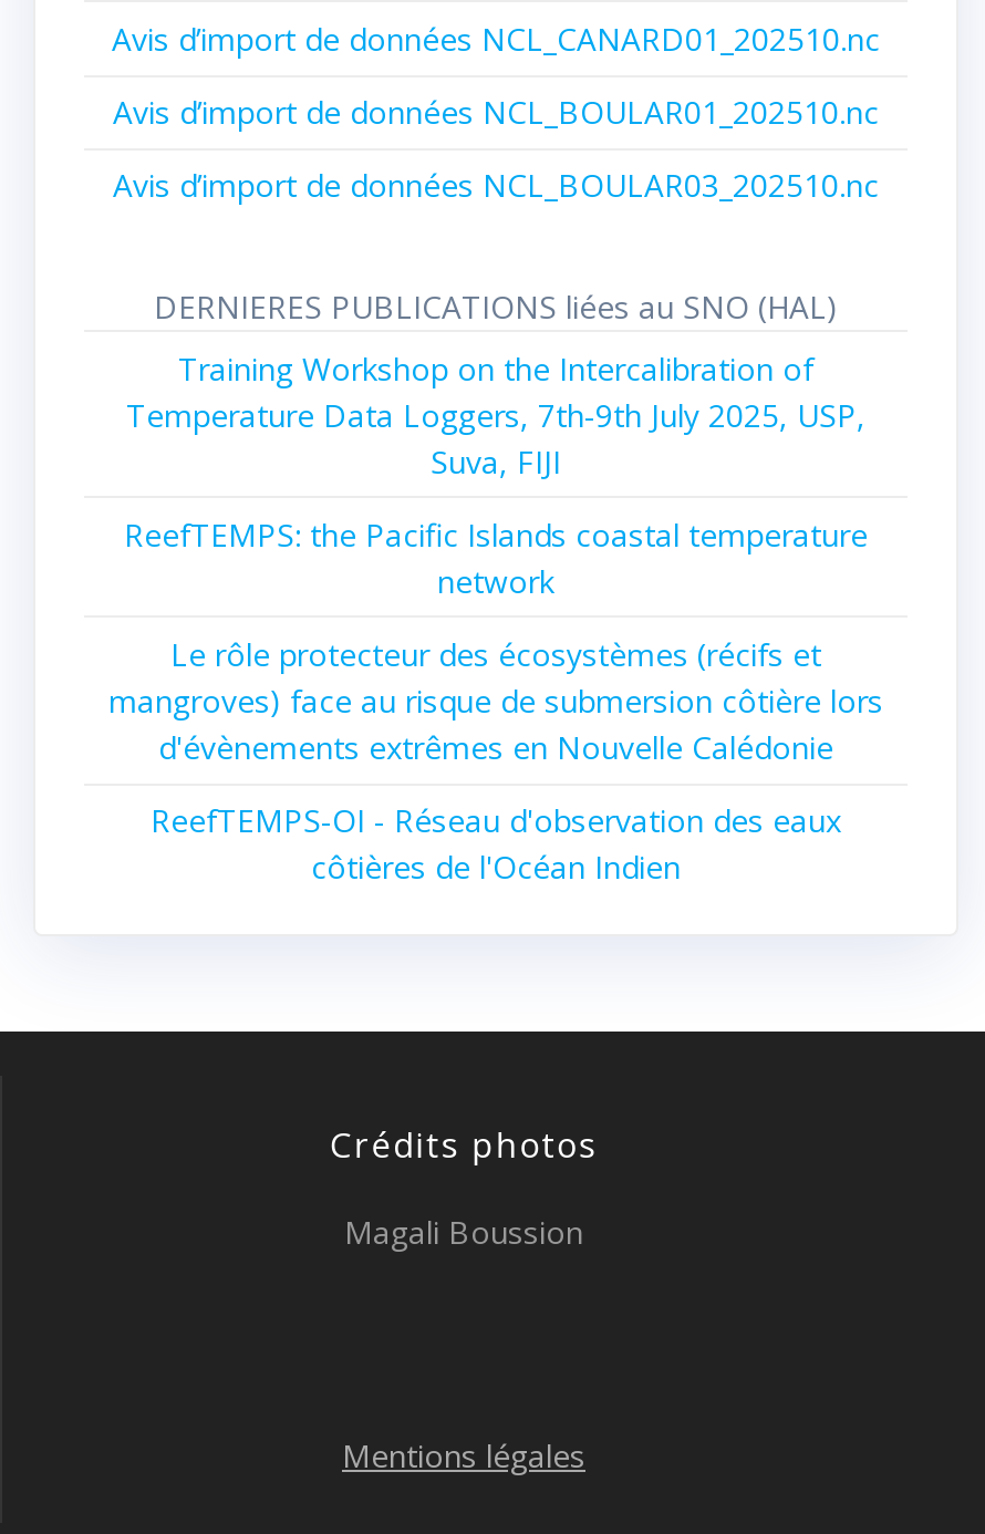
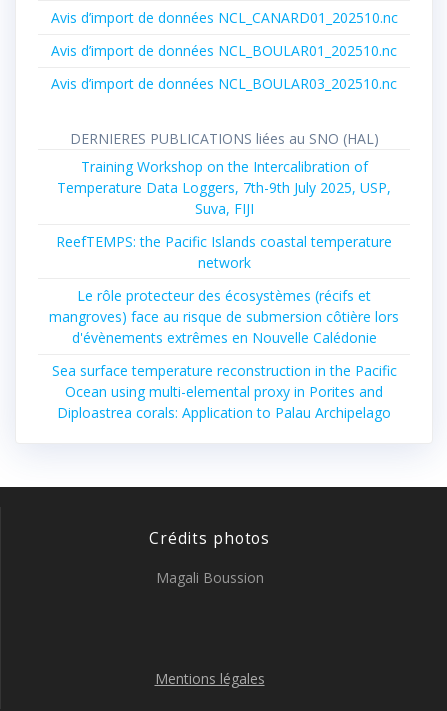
- ReefTEMPS-OI - Réseau d'observation des eaux
- côtières de l'Océan Indien
+ Sea surface temperature reconstruction in the Pacific
+ Ocean using multi-elemental proxy in Porites and
+ Diploastrea corals: Application to Palau Archipelago
